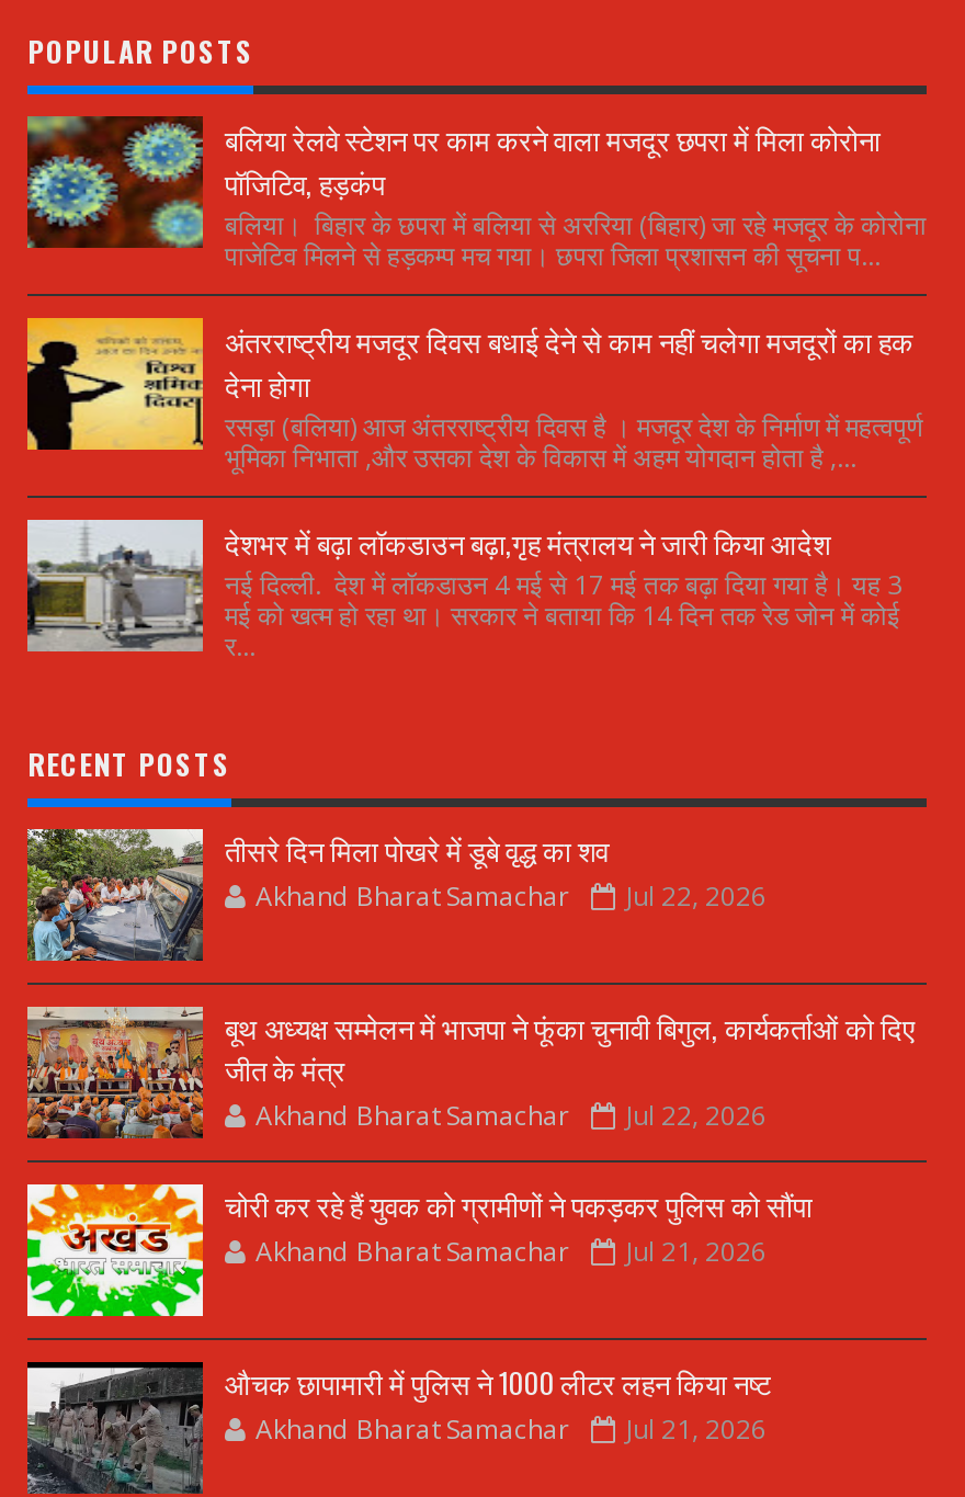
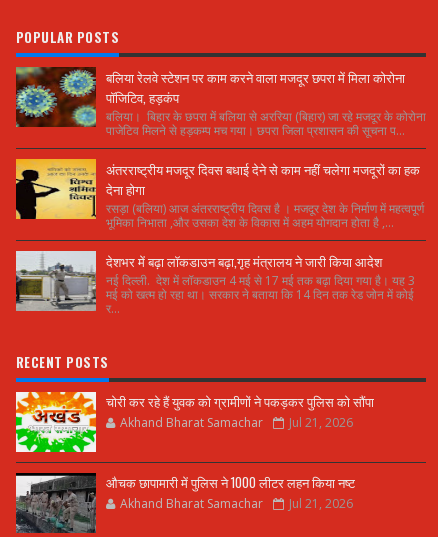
- [image]
- तीसरे दिन मिला पोखरे में डूबे वृद्ध का शव
- Akhand Bharat Samachar
- Jul 22, 2026
- बूथ अध्यक्ष सम्मेलन में भाजपा ने फूंका चुनावी बिगुल, कार्यकर्ताओं को दिए
- जीत के मंत्र
- Akhand Bharat Samachar
- Jul 22, 2026

- [image]
